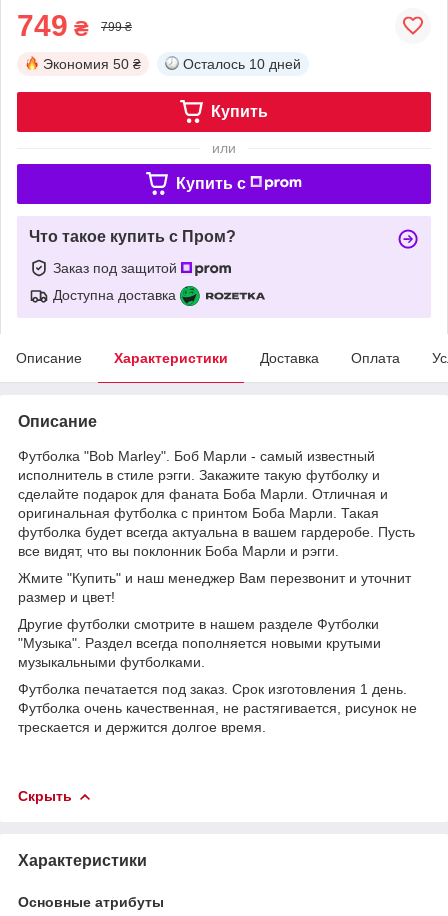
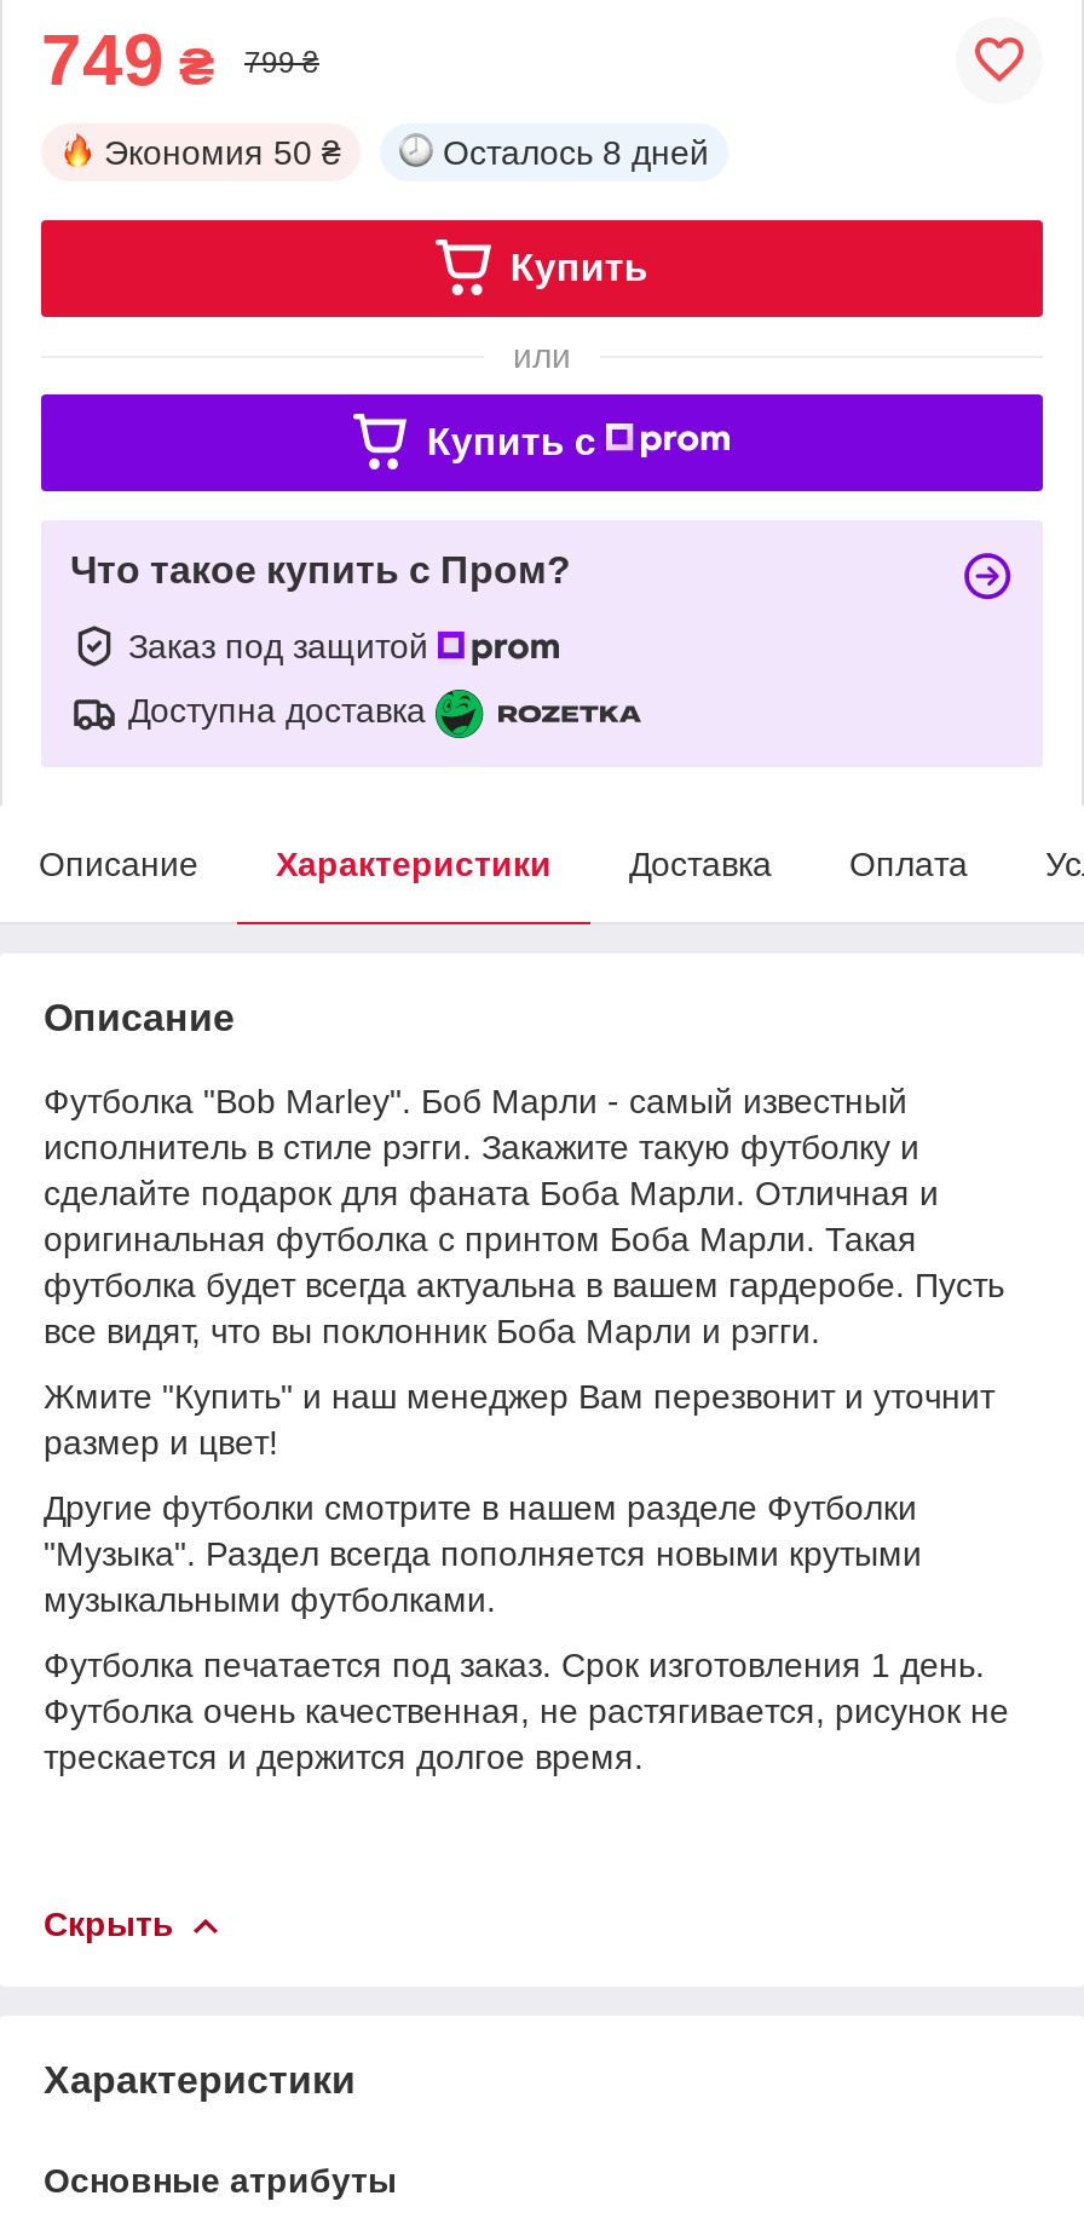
- Осталось 10 дней
+ Осталось 8 дней
